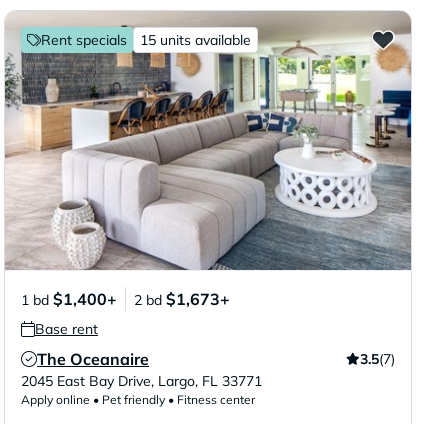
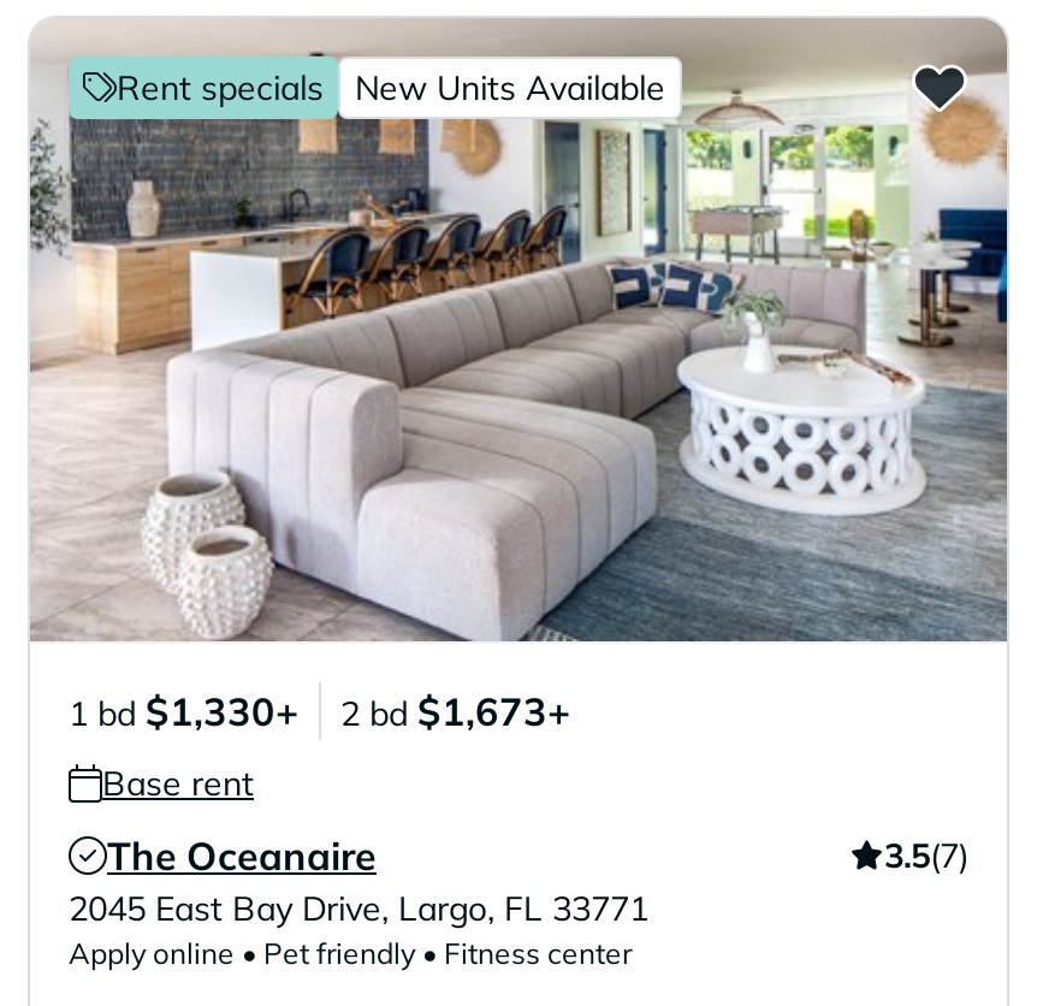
- 15 units available
+ New Units Available

- 1 bd $1,400+ 2 bd $1,673+
+ 1 bd $1,330+ 2 bd $1,673+
